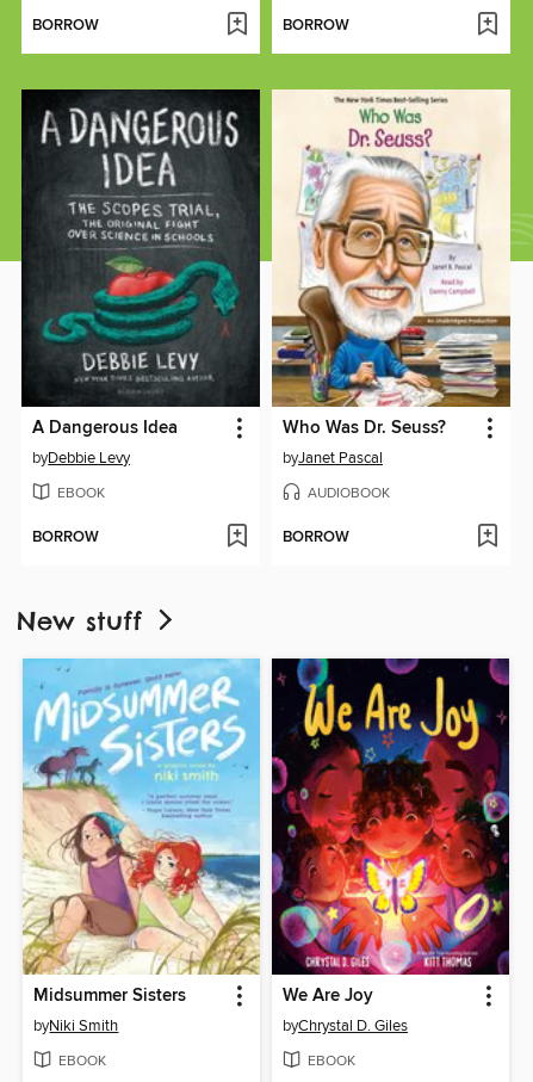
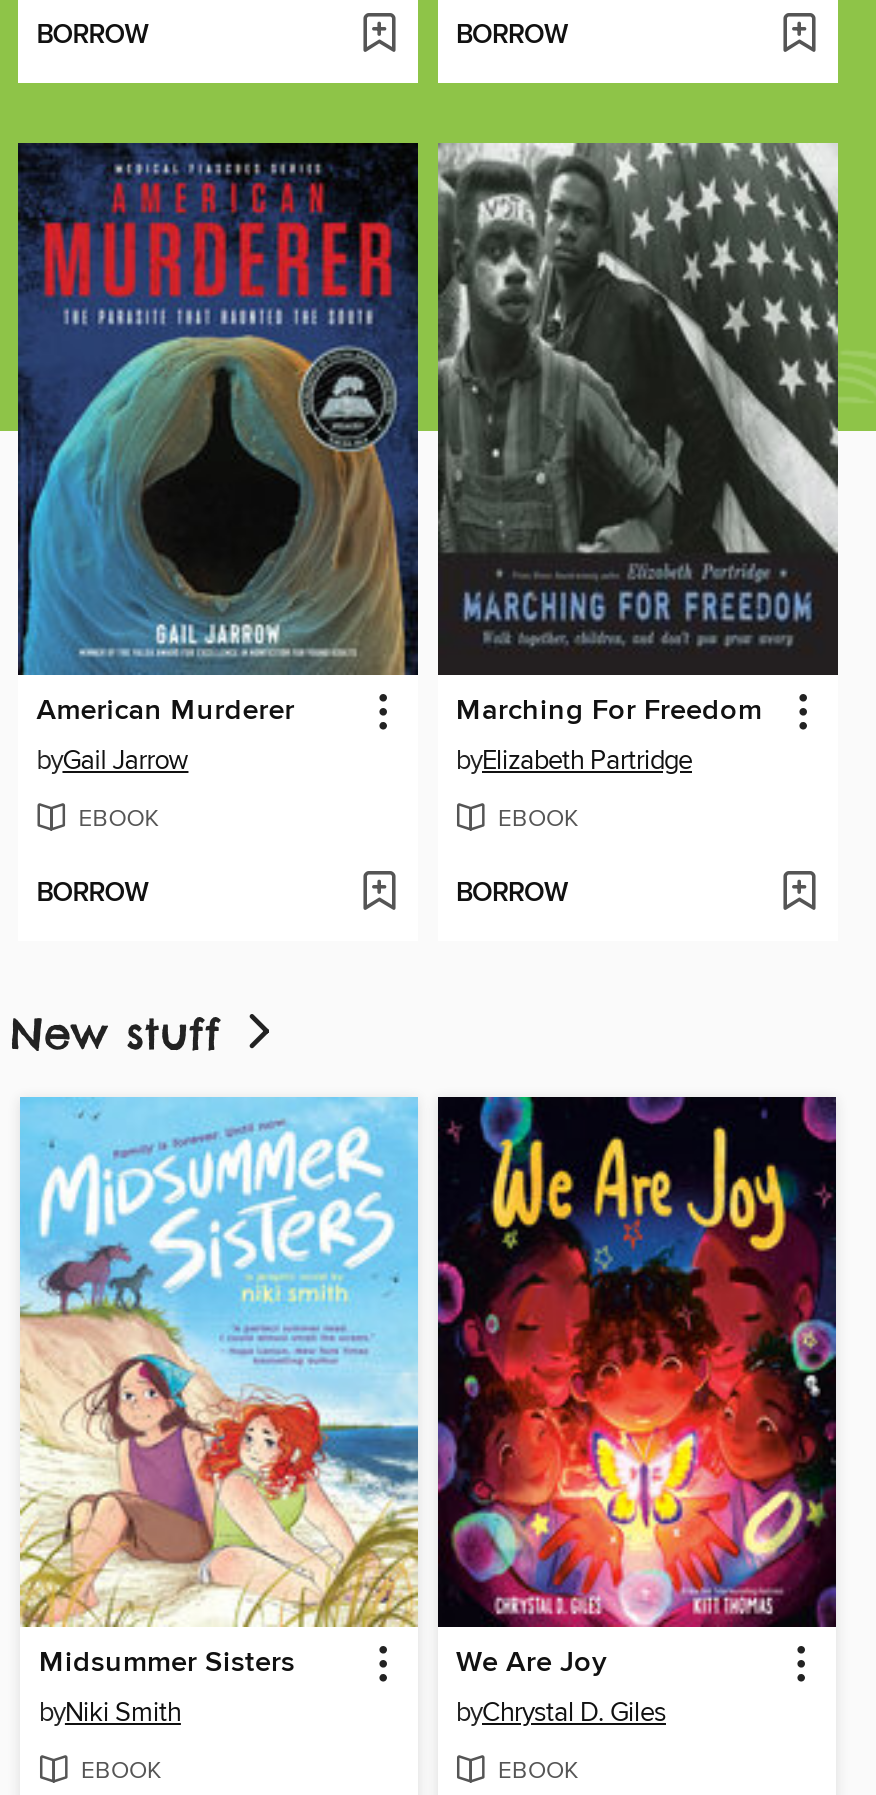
- [image]
- A Dangerous Idea
- byDebbie Levy
+ [image]
+ American Murderer
+ byGail Jarrow

- [image]
- Who Was Dr. Seuss?
- byJanet Pascal
+ [image]
+ Marching For Freedom
+ byElizabeth Partridge

- AUDIOBOOK
+ EBOOK
